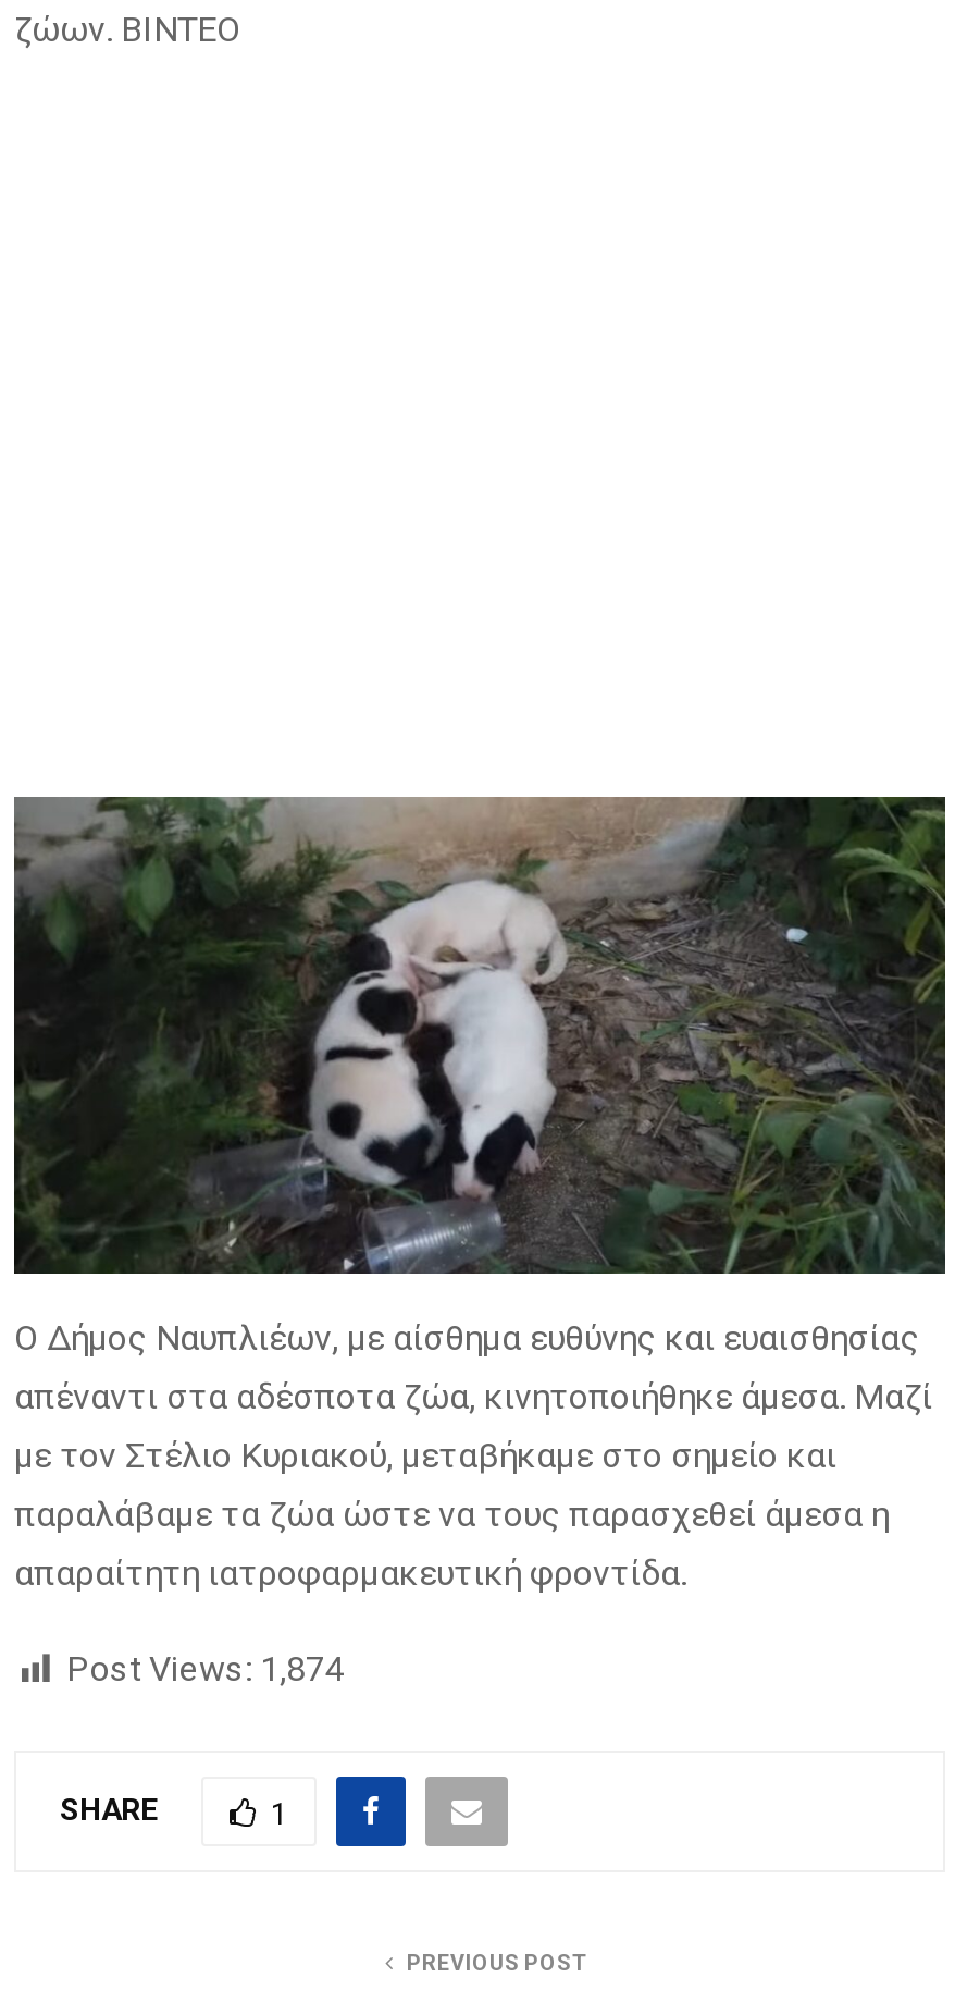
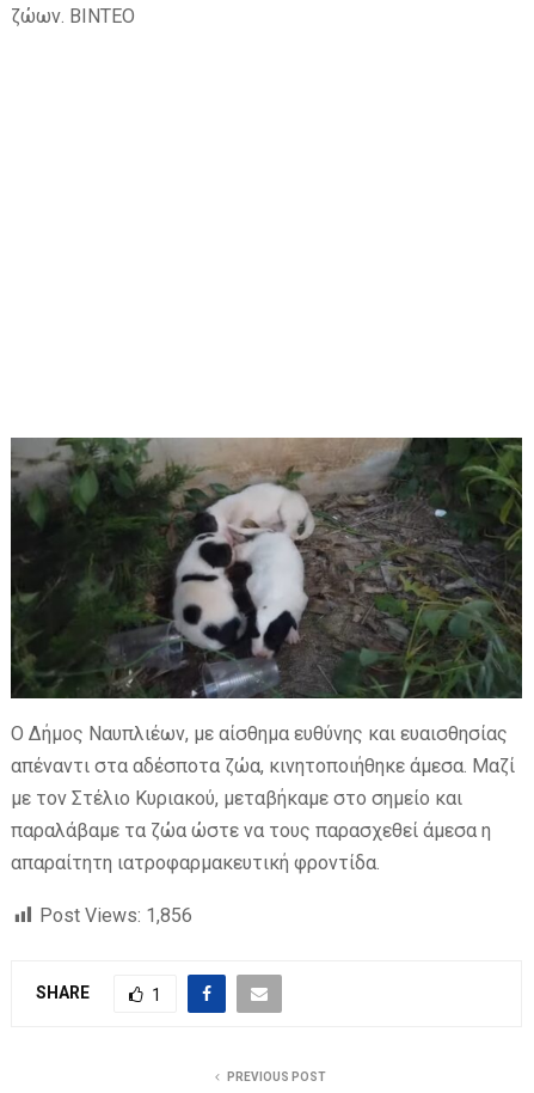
- Post Views: 1,874
+ Post Views: 1,856
